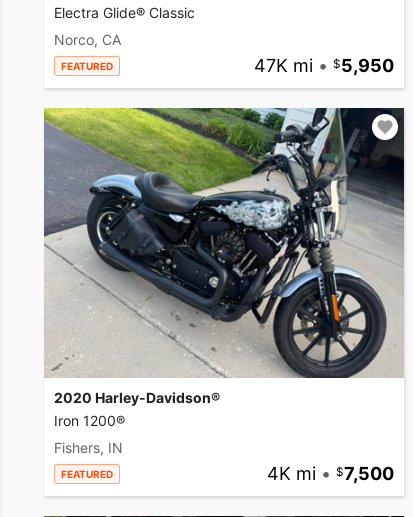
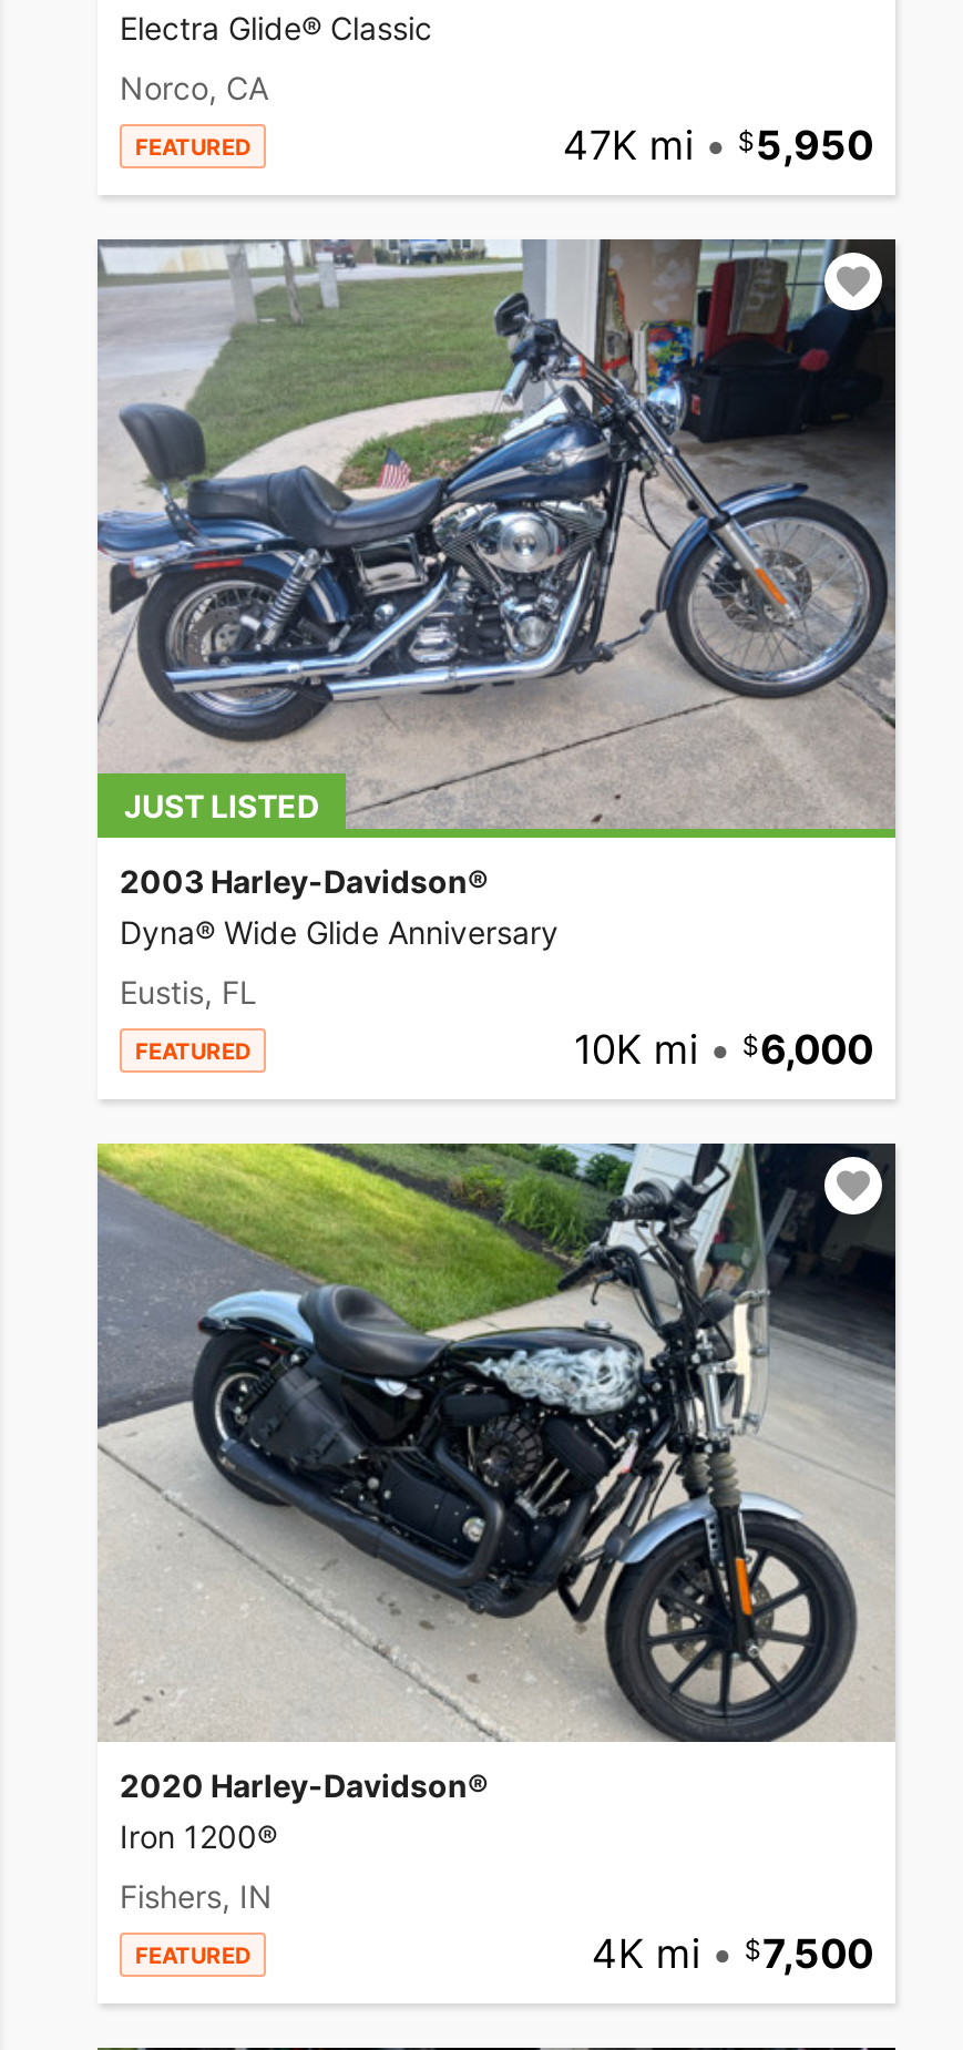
+ [image]
+ JUST LISTED
+ 2003 Harley-Davidson®
+ Dyna® Wide Glide Anniversary
+ Eustis, FL
+ FEATURED
+ 10K mi •
+ 6,000
